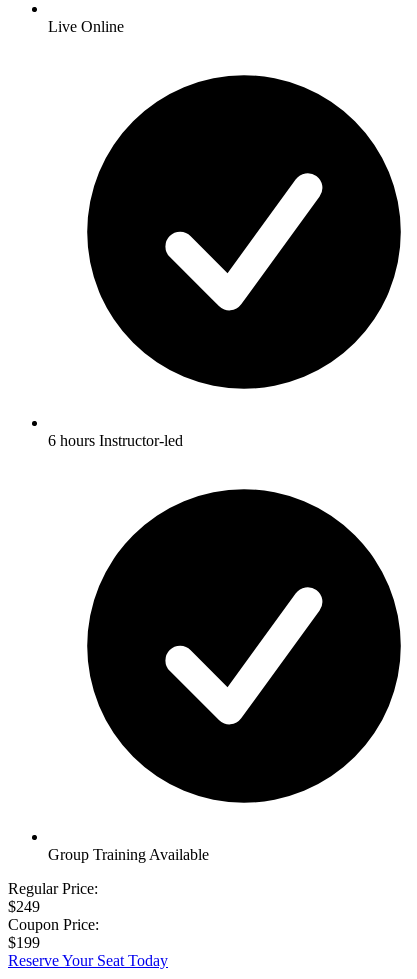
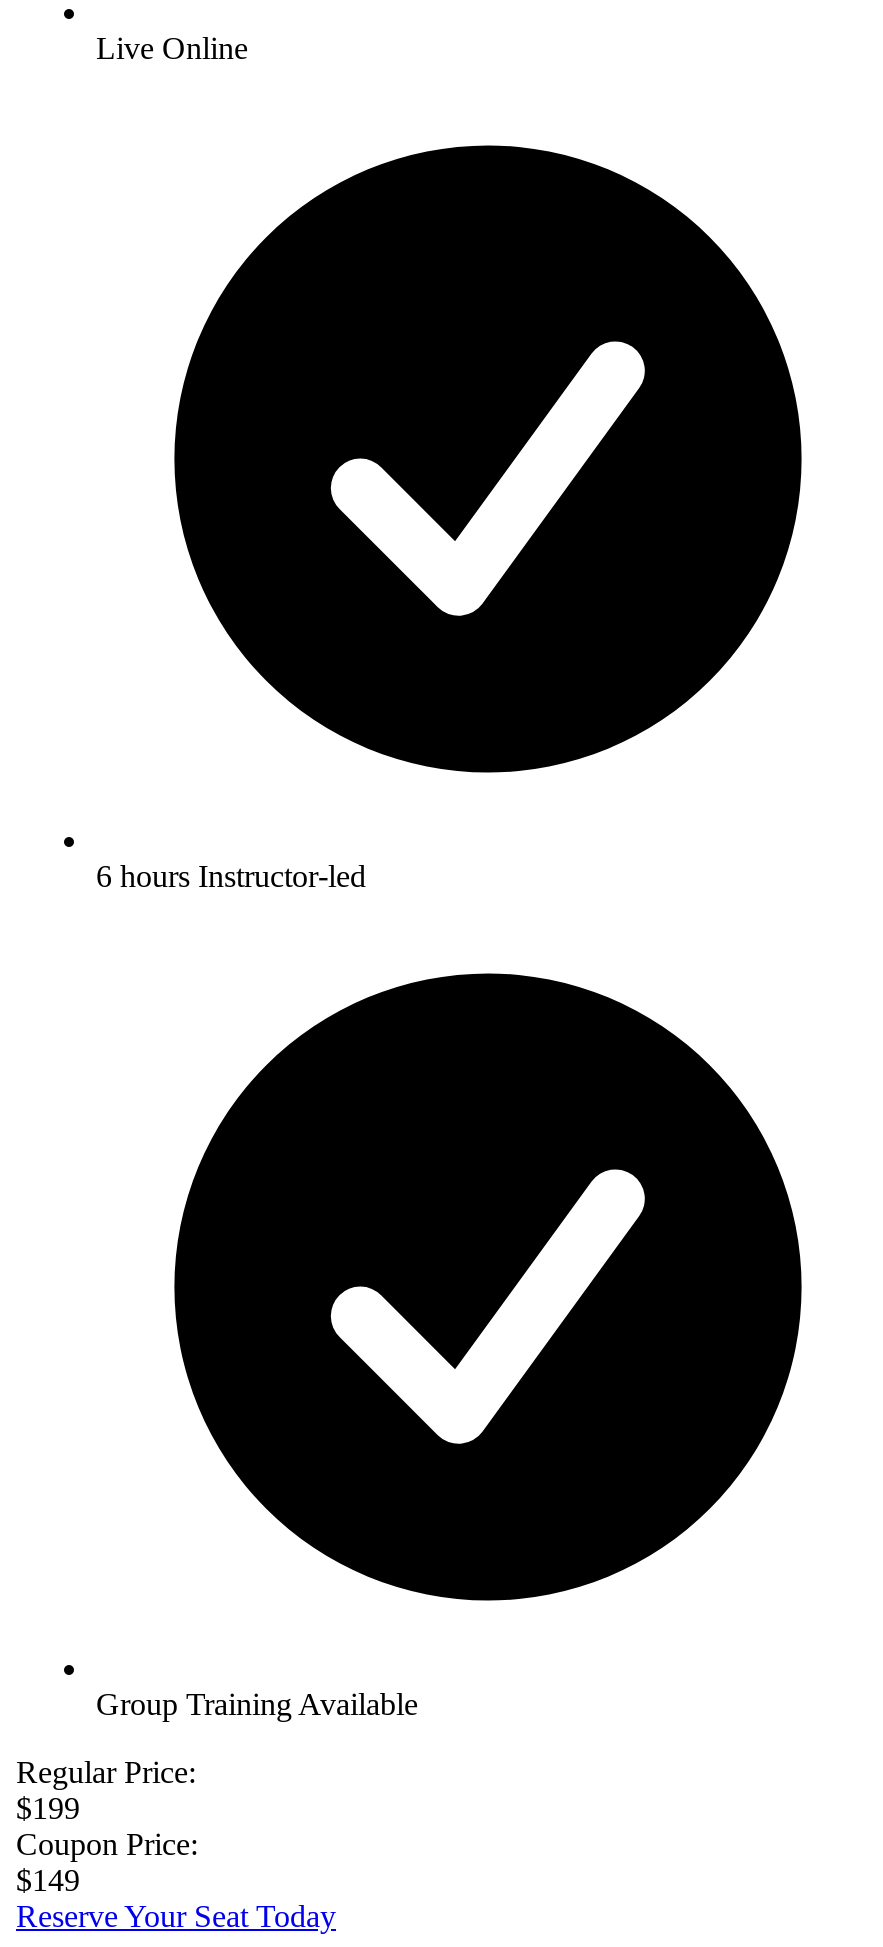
- $249
+ $199

- $199
+ $149
